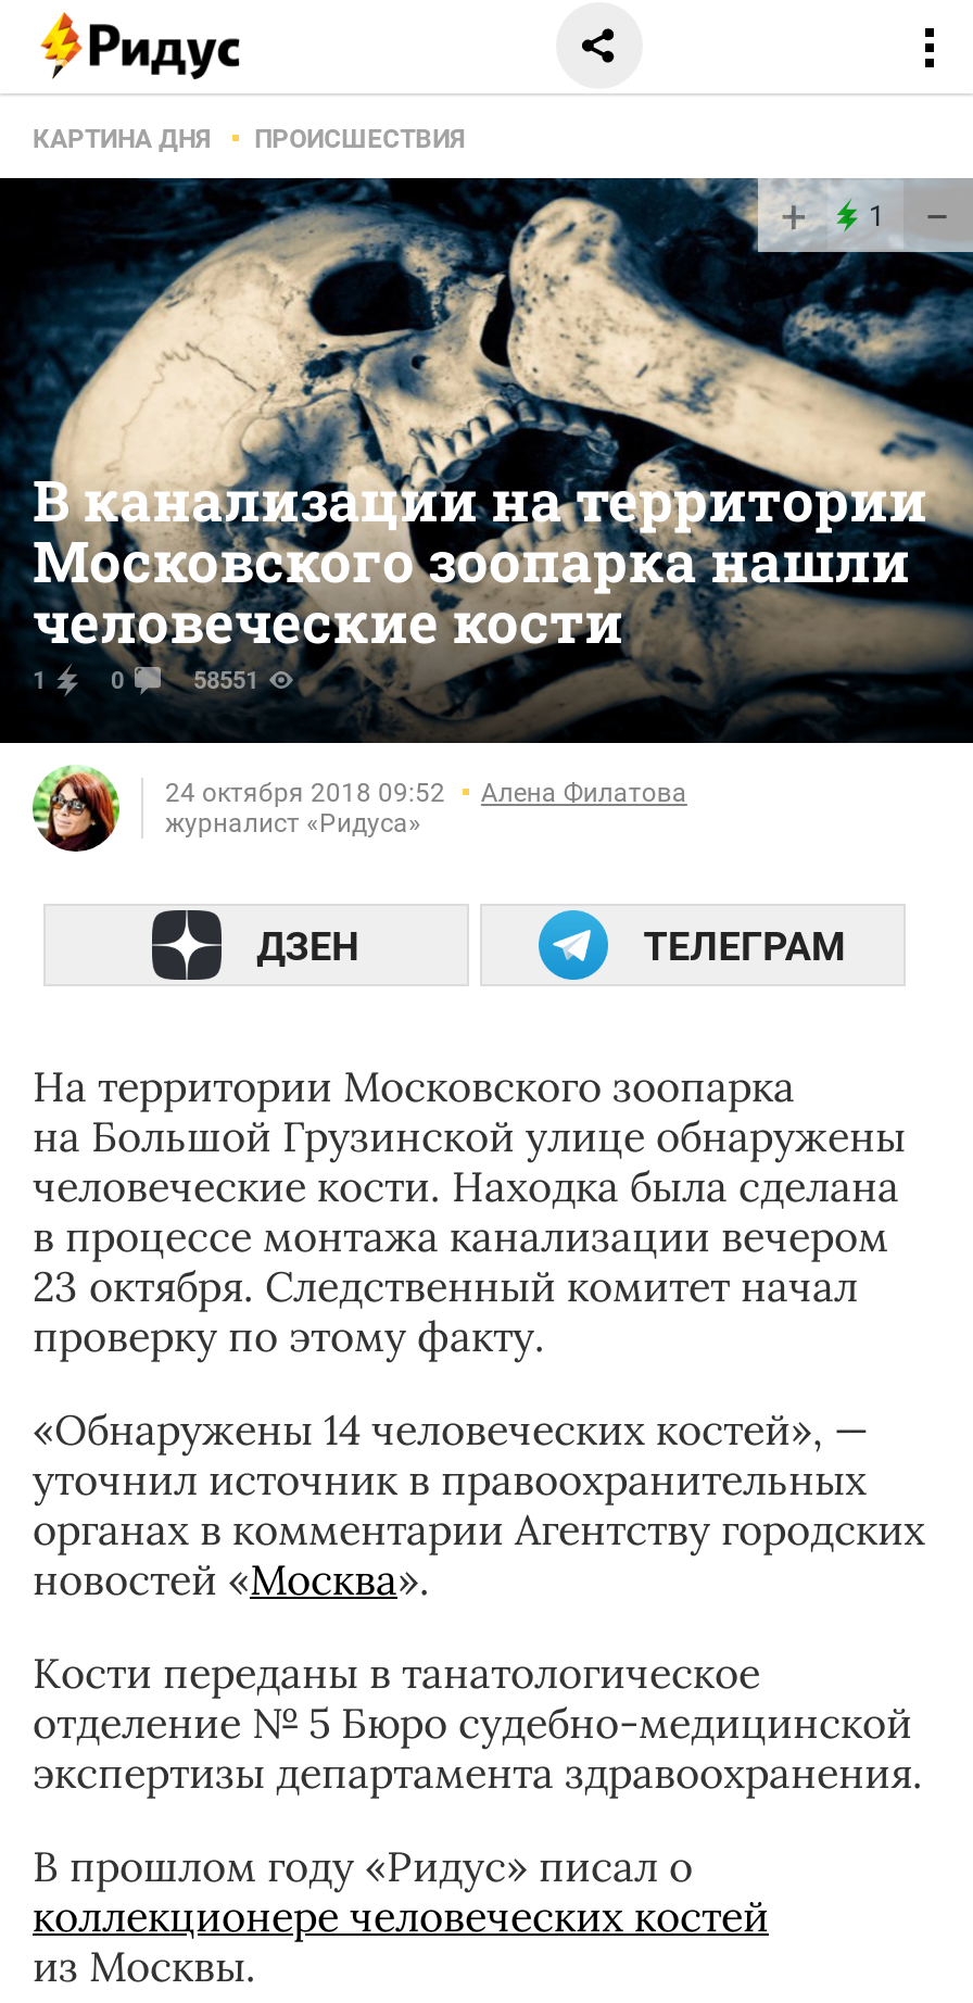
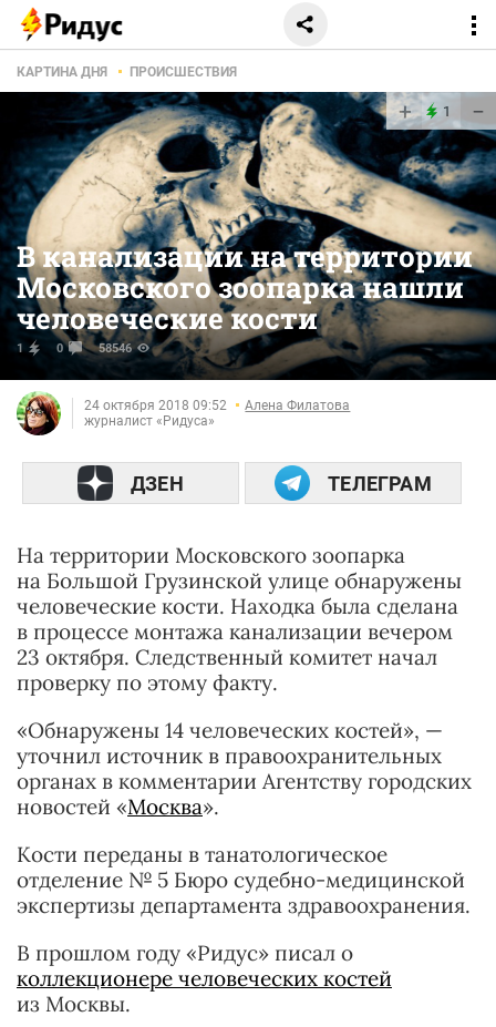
- 58551
+ 58546
